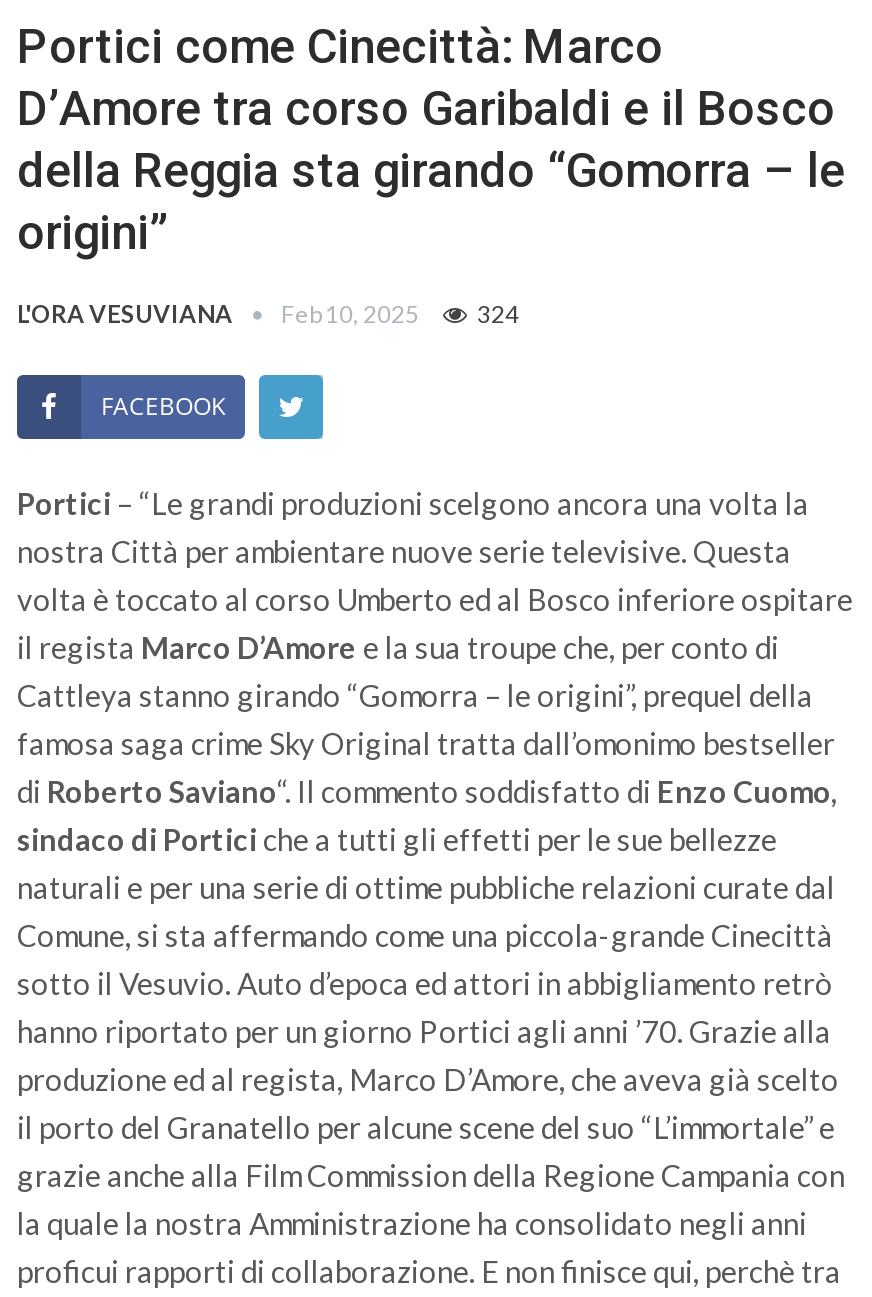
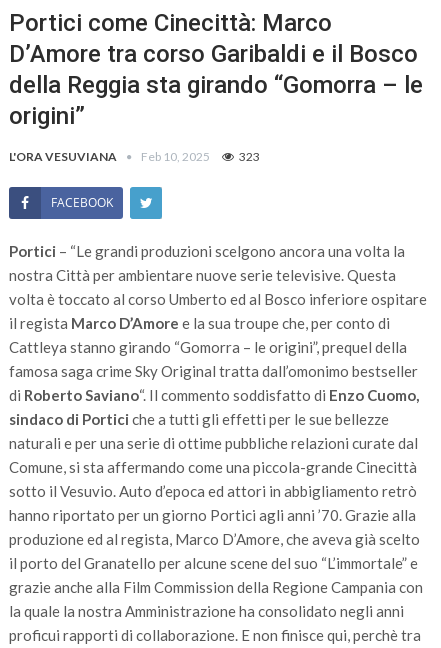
- L'ORA VESUVIANA Feb 10, 2025 324
+ L'ORA VESUVIANA Feb 10, 2025 323
